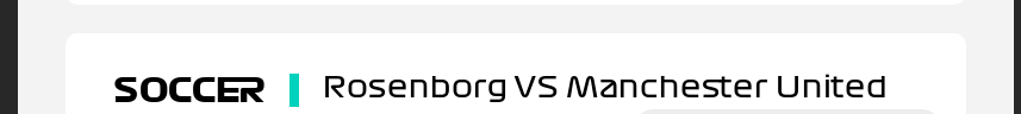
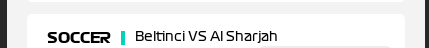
- Rosenborg VS Manchester United
+ Beltinci VS Al Sharjah
